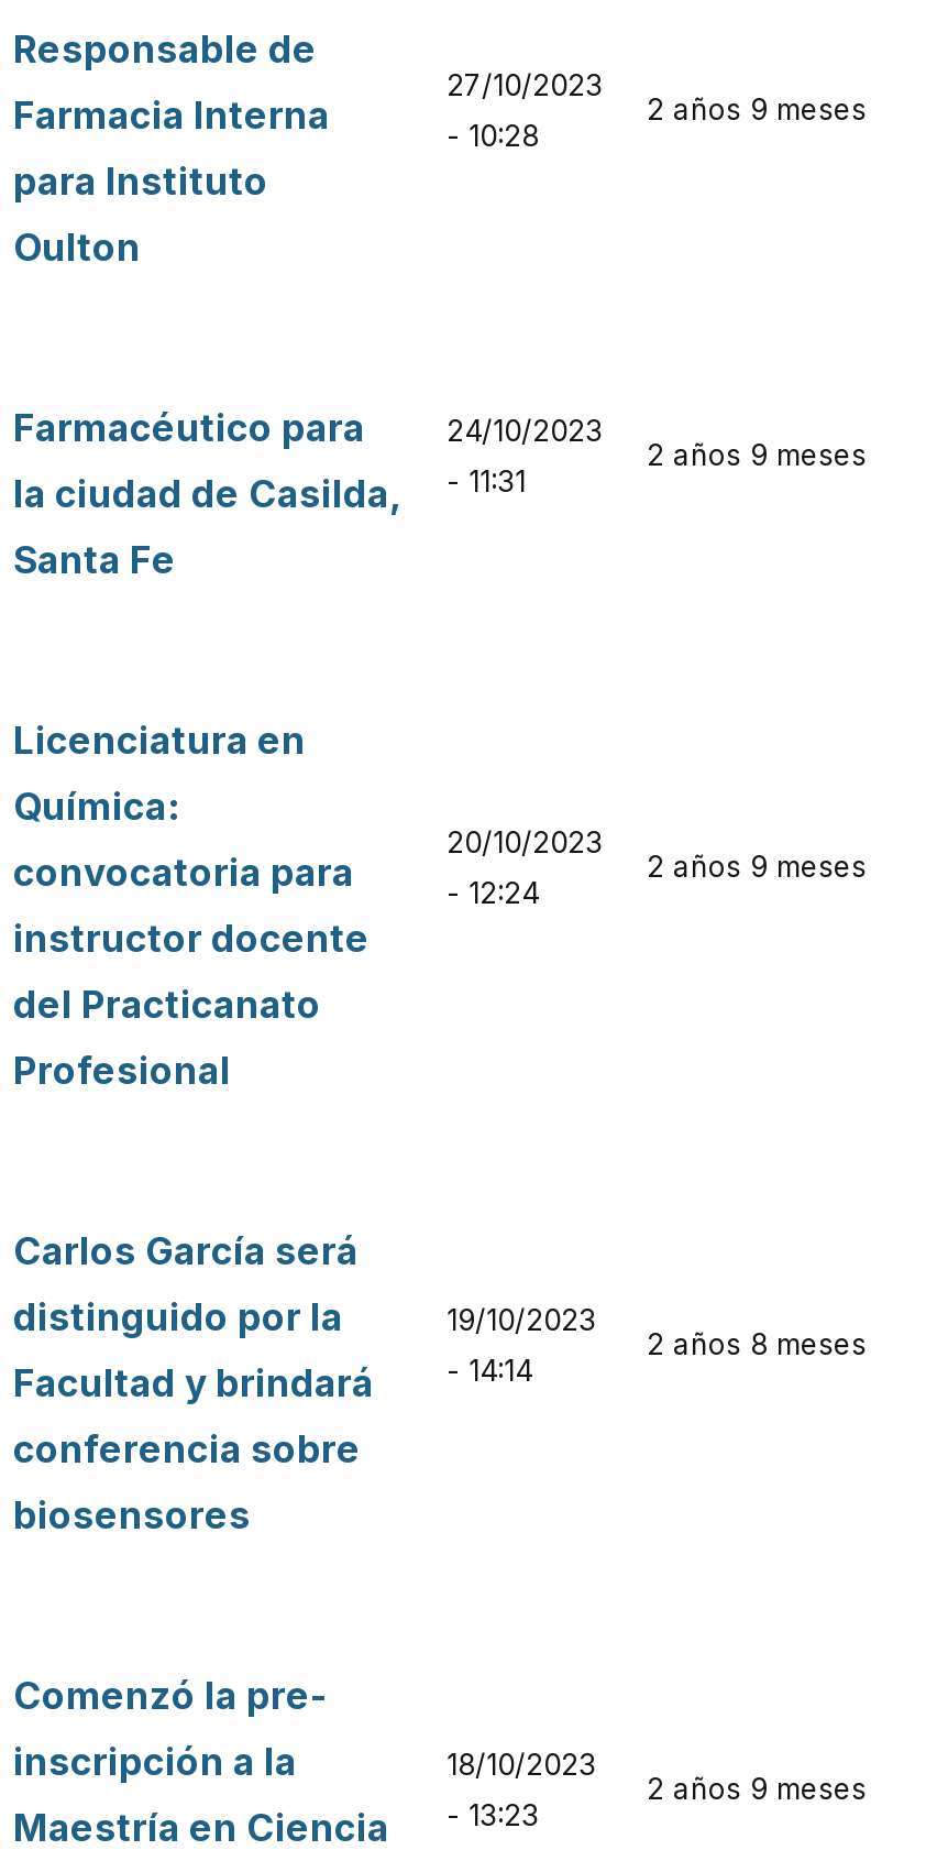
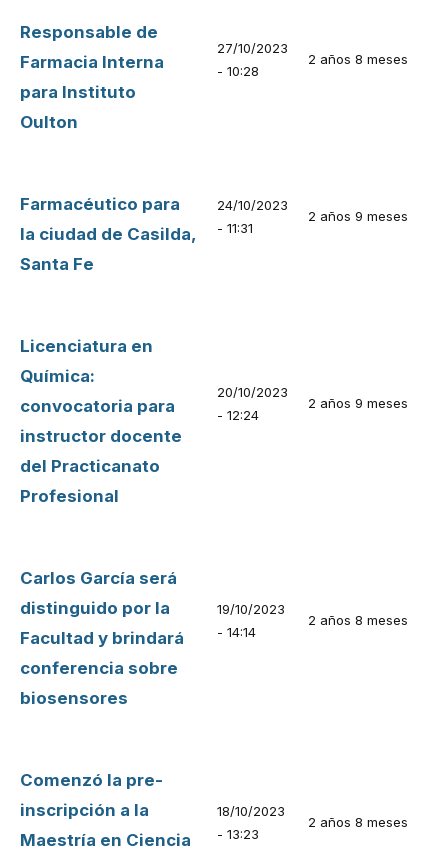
- 2 años 9 meses
+ 2 años 8 meses

- 2 años 9 meses
+ 2 años 8 meses
